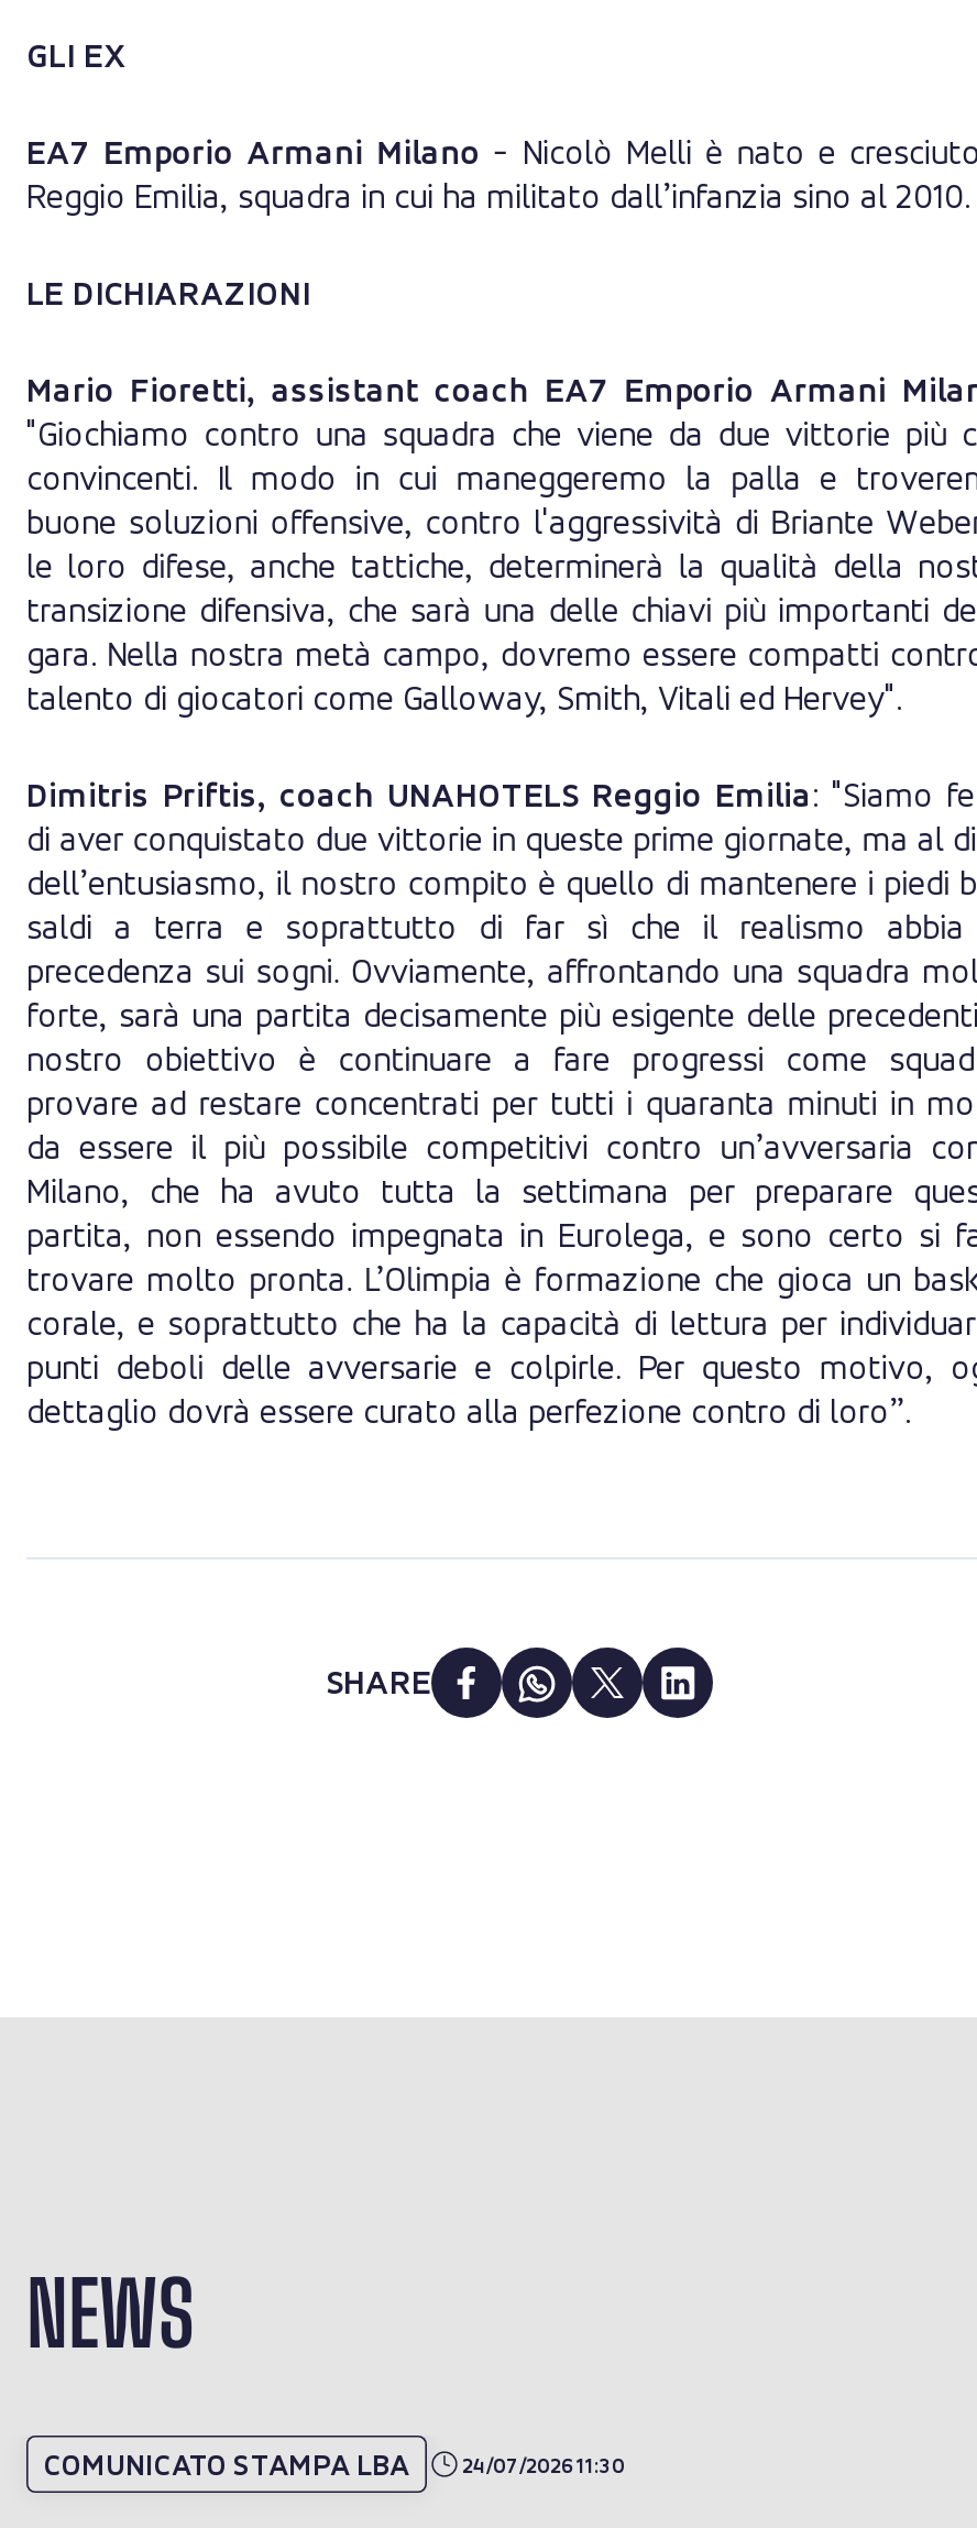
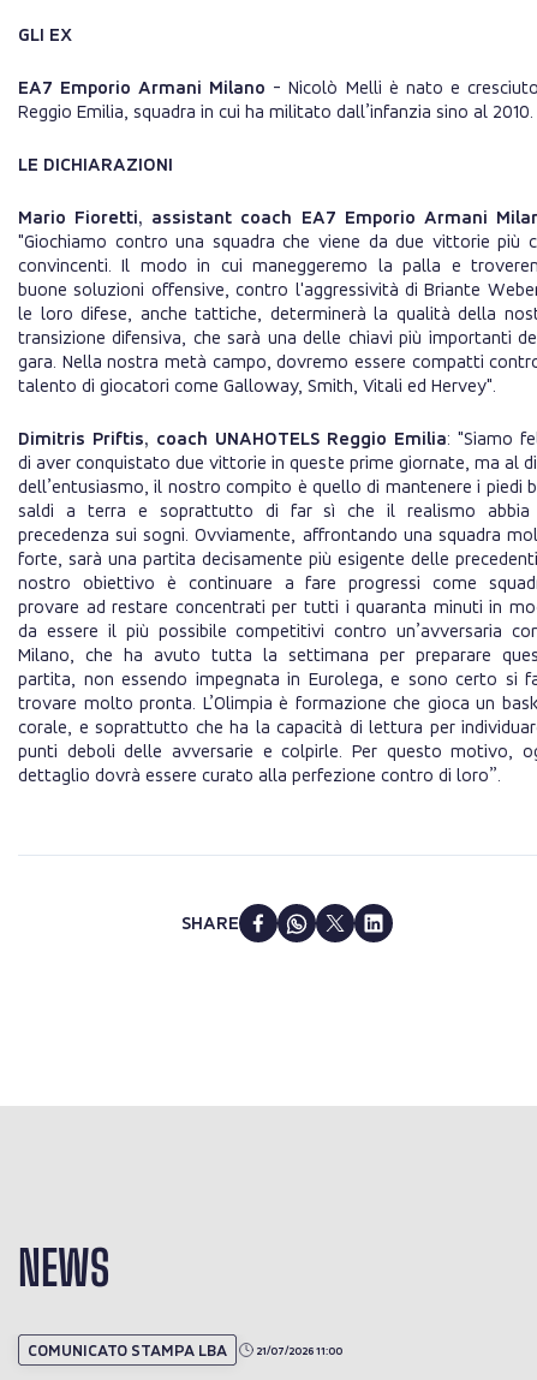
- 24/07/2026 11:30
+ 21/07/2026 11:00
